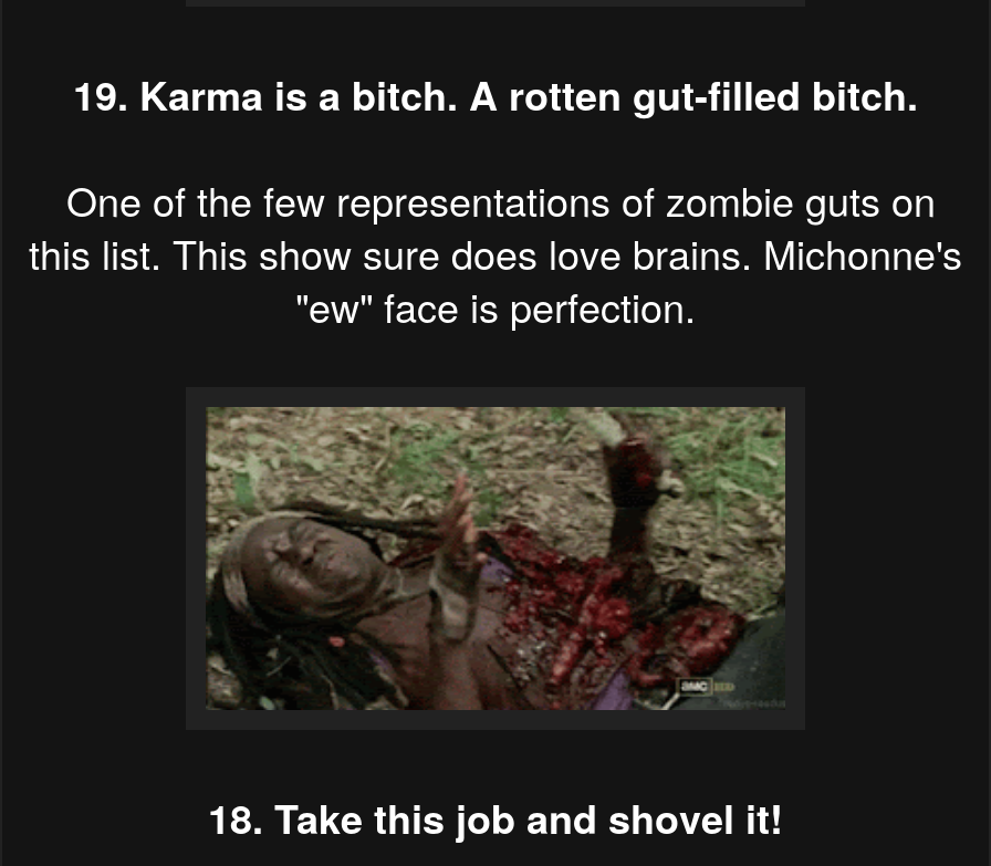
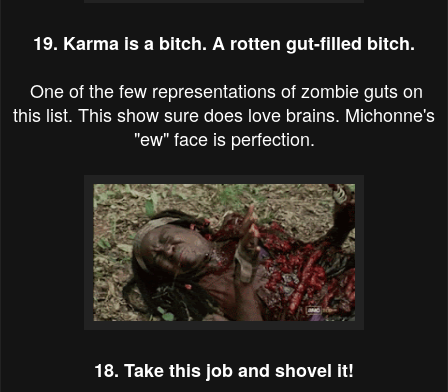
- [image]
+ [image]
